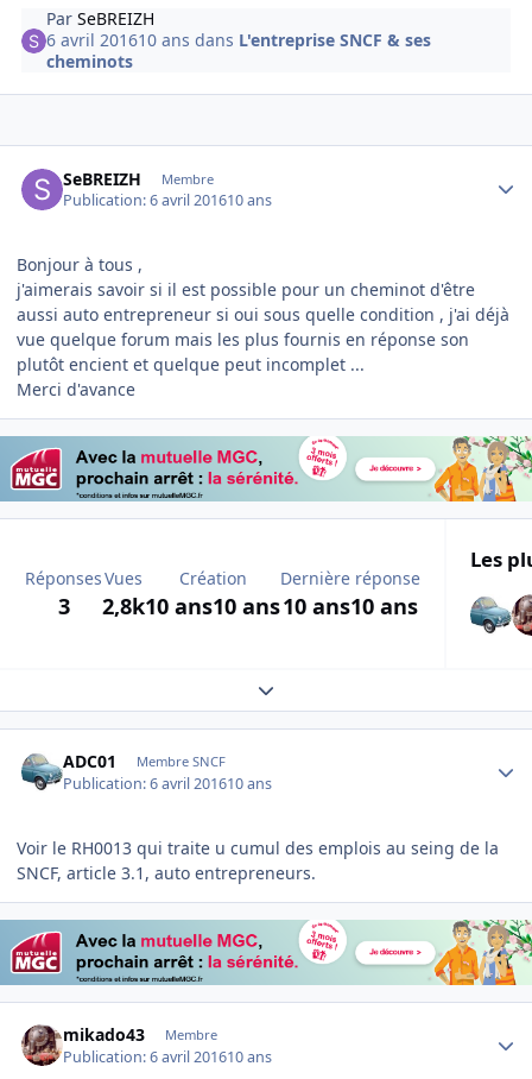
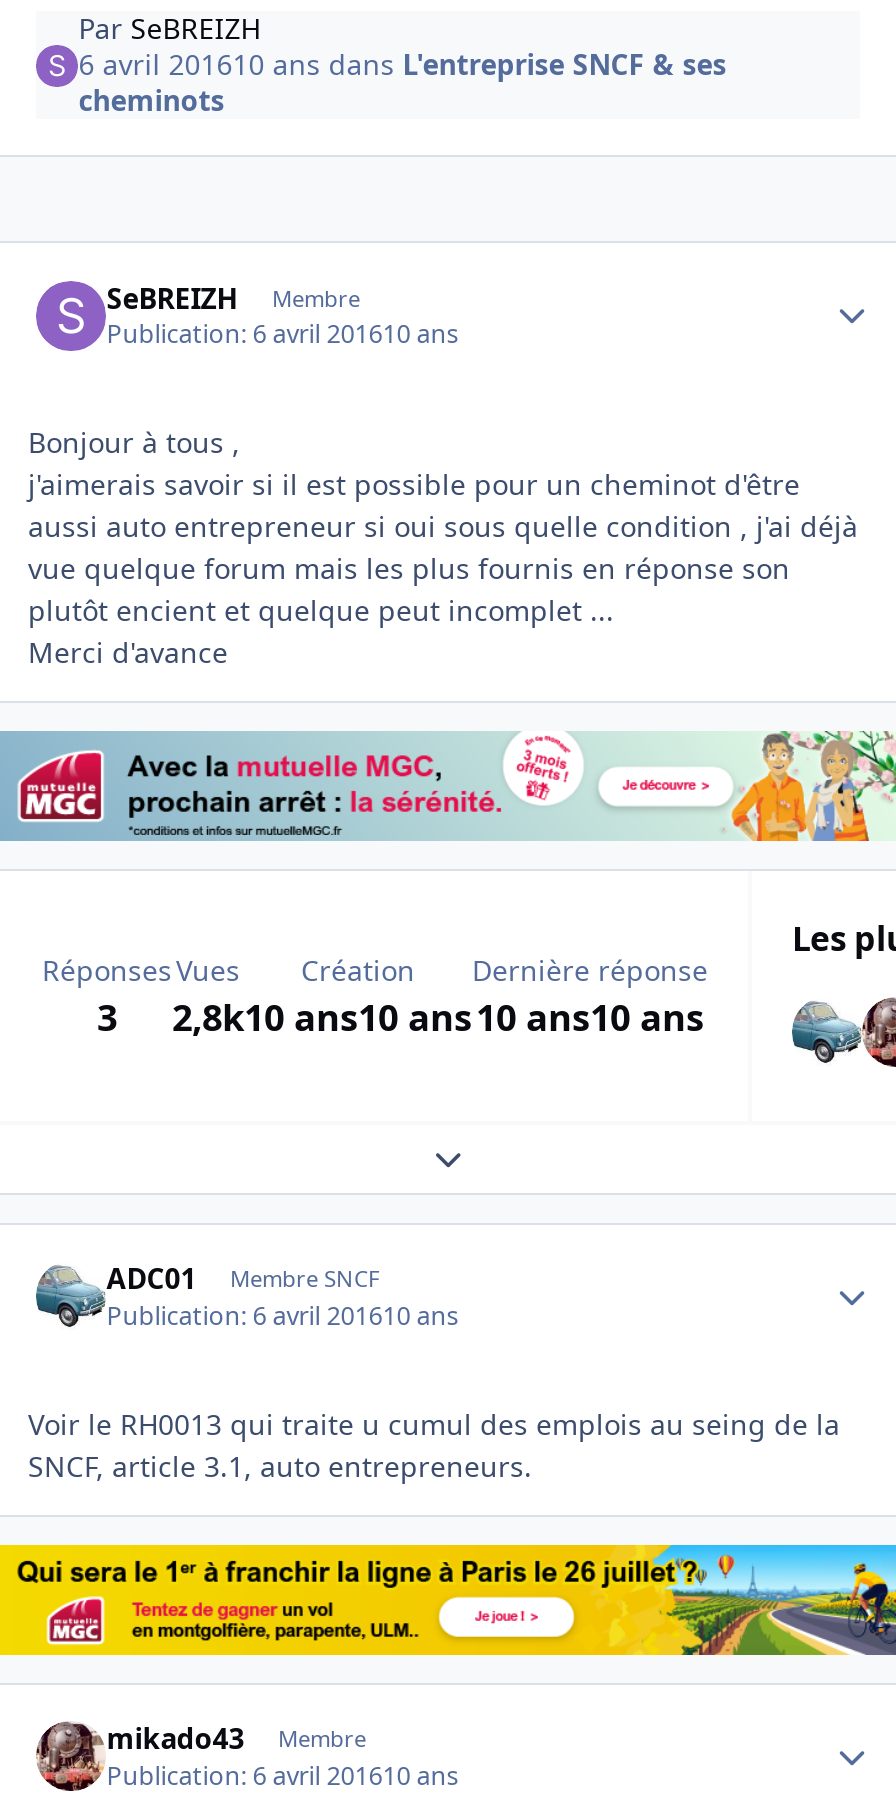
- [image]
+ [image]
